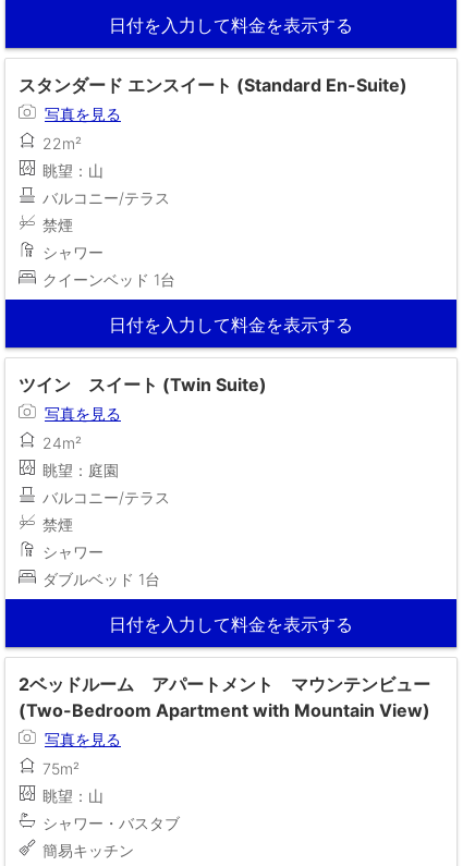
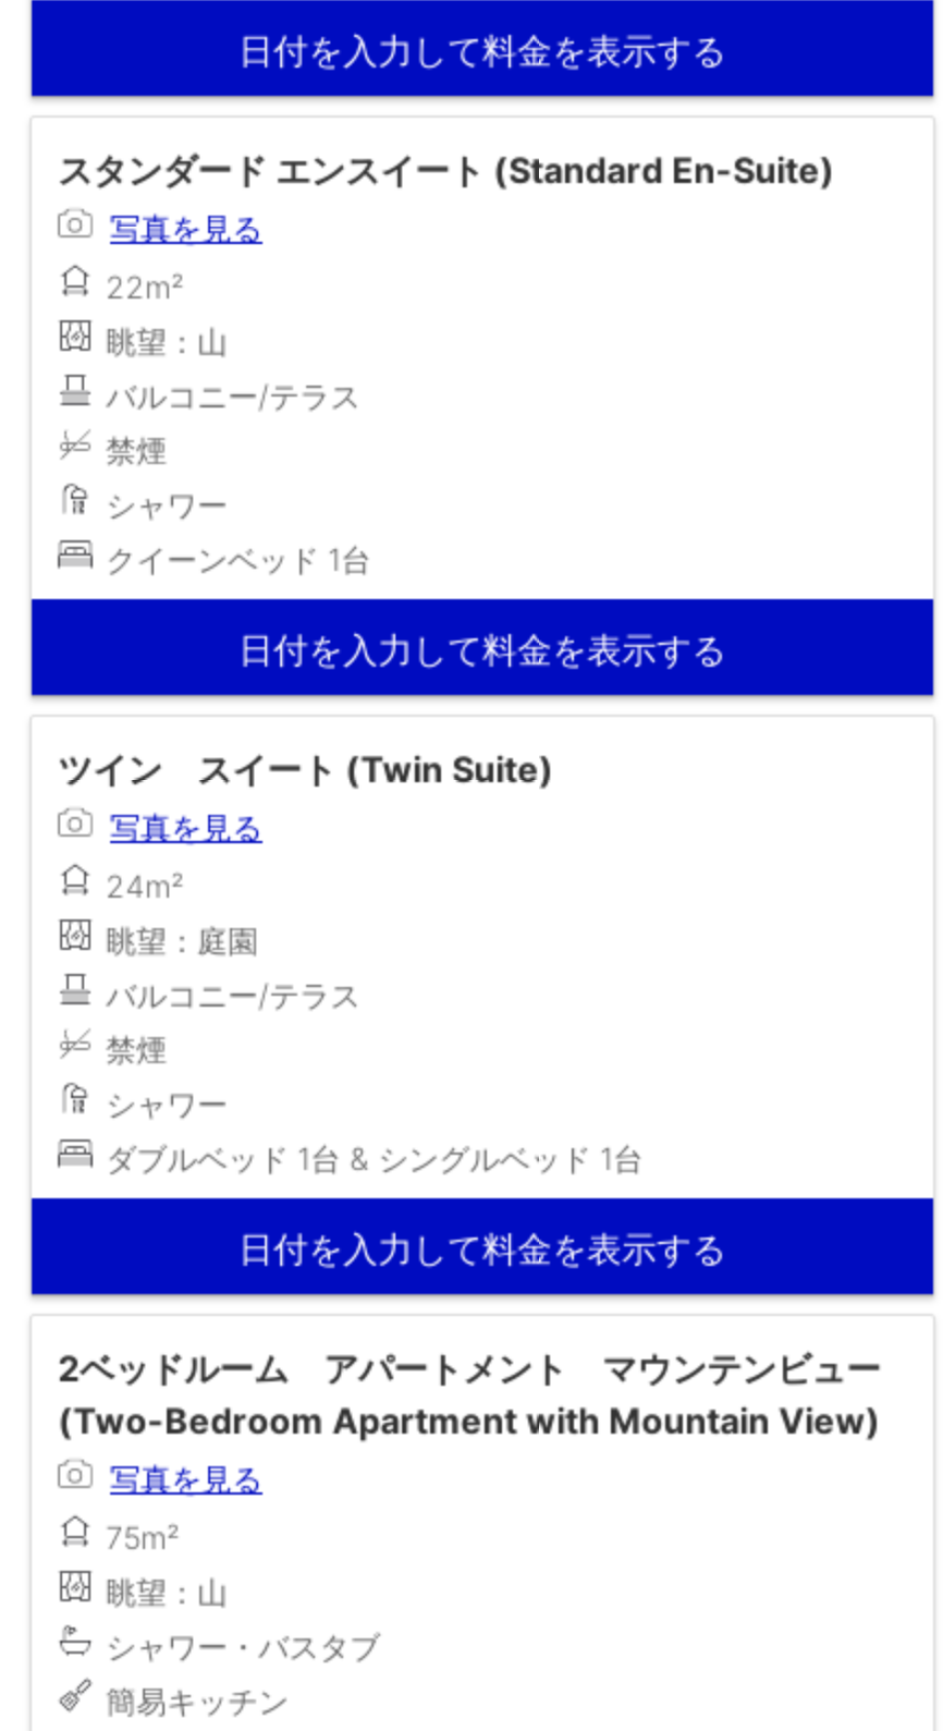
- ダブルベッド 1台
+ ダブルベッド 1台 & シングルベッド 1台
